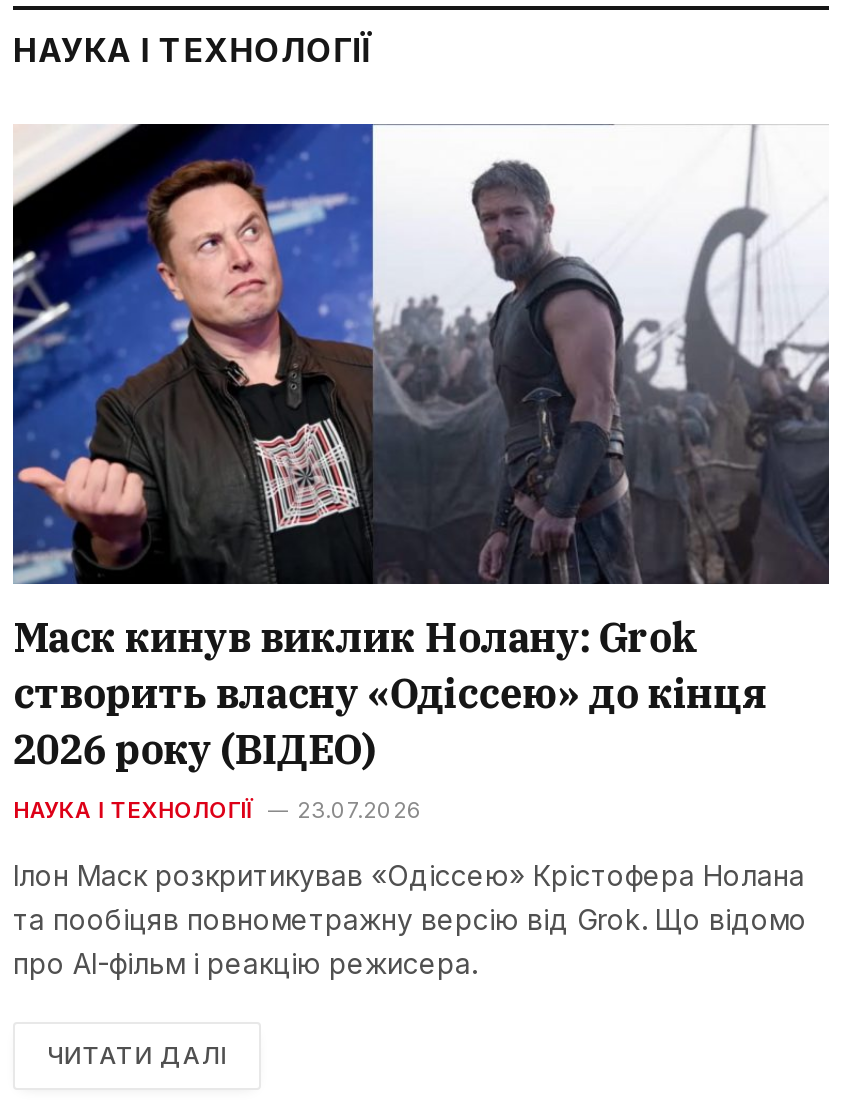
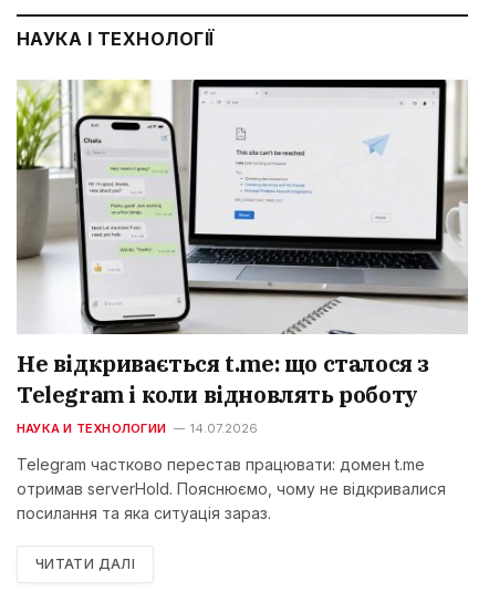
- [image]
- Маск кинув виклик Нолану: Grok
- створить власну «Одіссею» до кінця
- 2026 року (ВІДЕО)
- НАУКА І ТЕХНОЛОГІЇ
- 23.07.2026
+ [image]
+ Не відкривається t.me: що сталося з
+ Telegram і коли відновлять роботу
+ НАУКА И ТЕХНОЛОГИИ
+ 14.07.2026

- Ілон Маск розкритикував «Одіссею» Крістофера Нолана
- та пообіцяв повнометражну версію від Grok. Що відомо
- про AI-фільм і реакцію режисера.
+ Telegram частково перестав працювати: домен t.me
+ отримав serverHold. Пояснюємо, чому не відкривалися
+ посилання та яка ситуація зараз.
